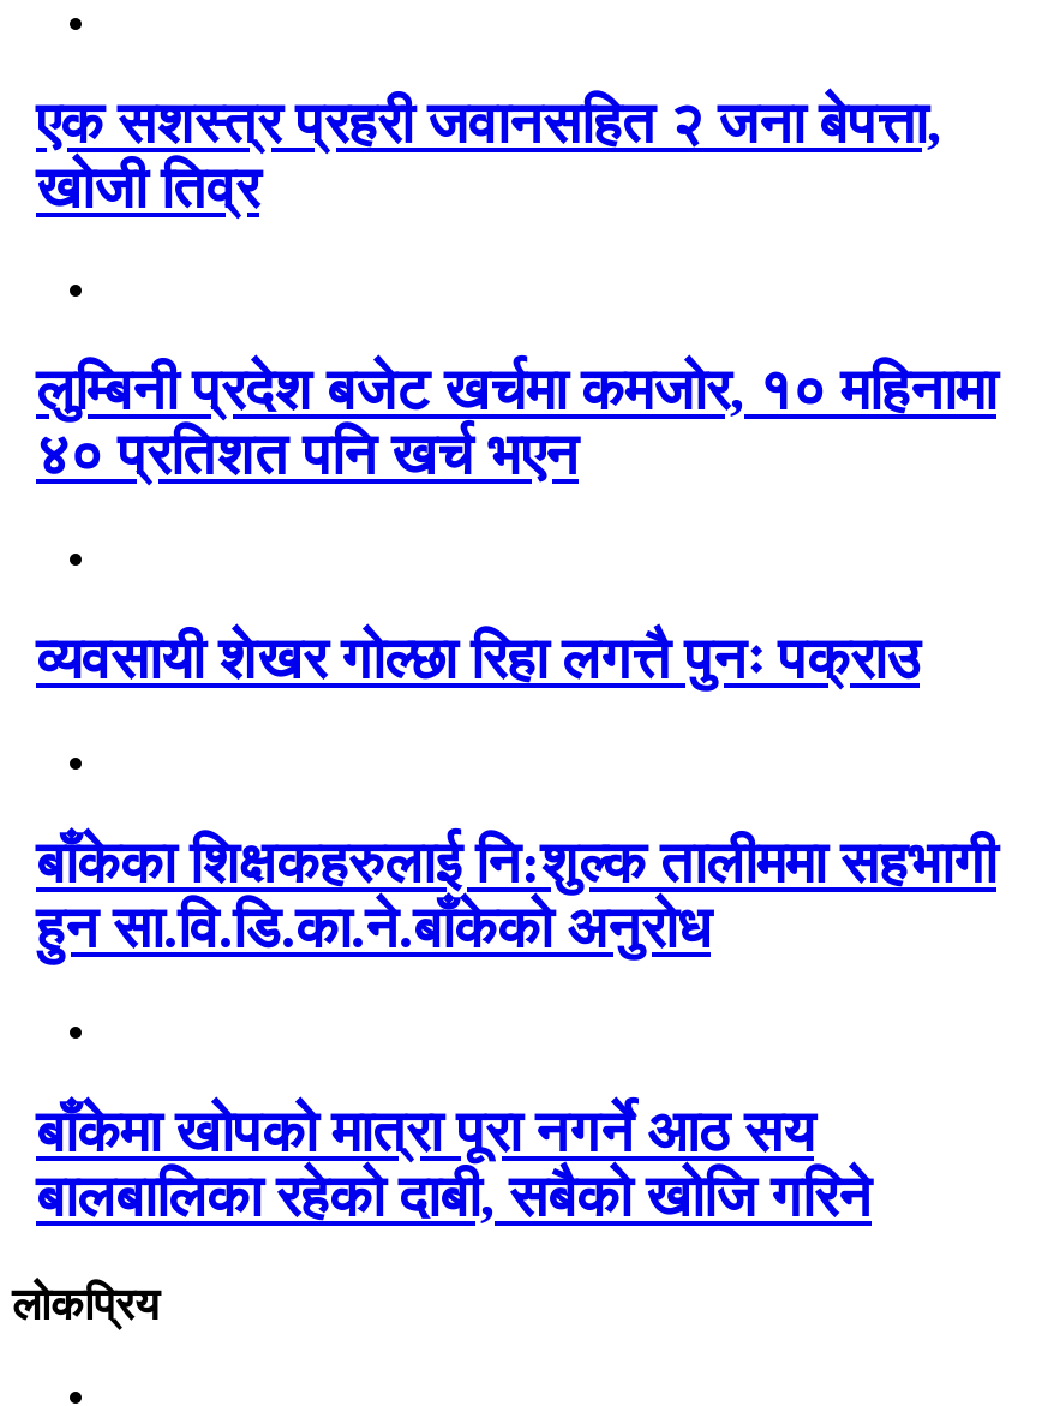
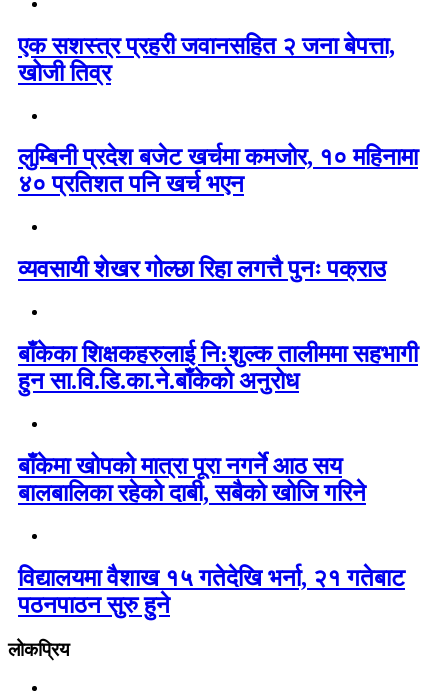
+ विद्यालयमा वैशाख १५ गतेदेखि भर्ना, २१ गतेबाट
+ पठनपाठन सुरु हुने
